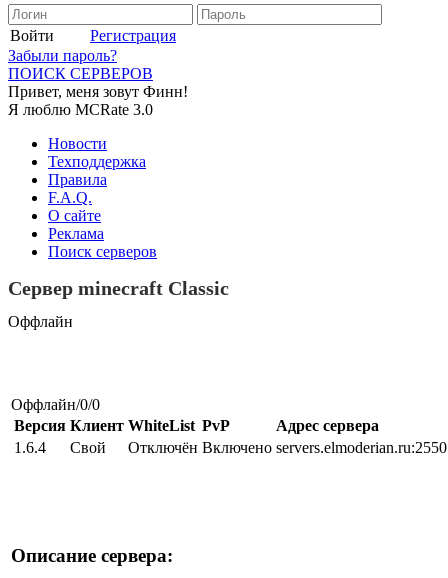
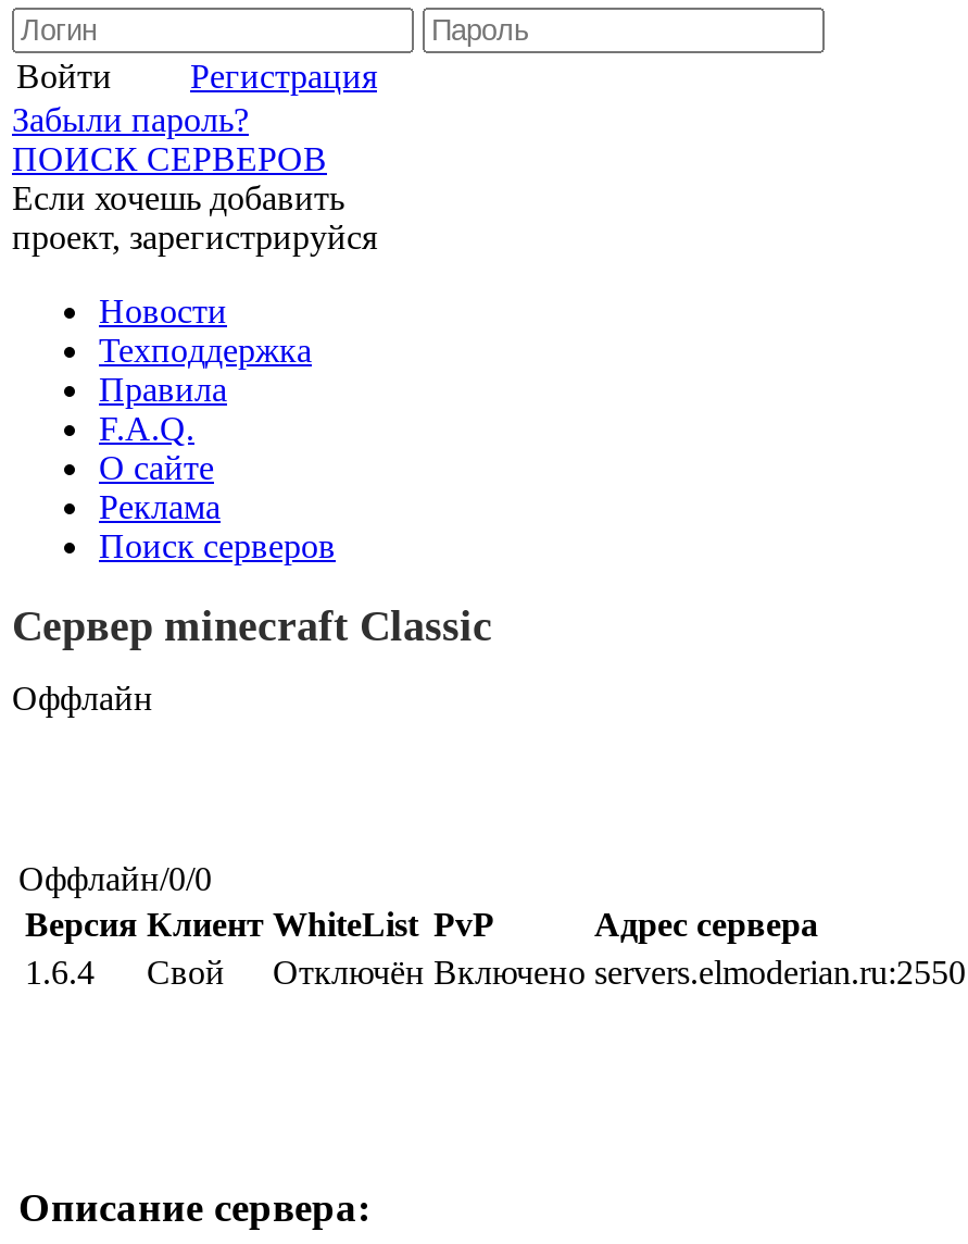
- Привет, меня зовут Финн!
- Я люблю MCRate 3.0
+ Если хочешь добавить
+ проект, зарегистрируйся
